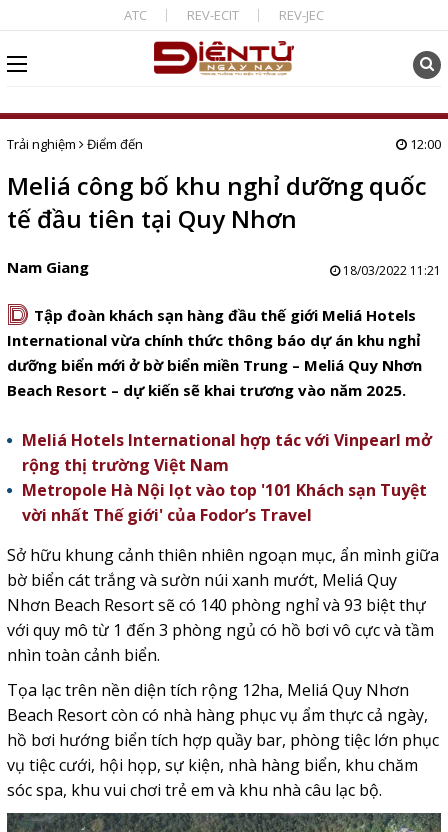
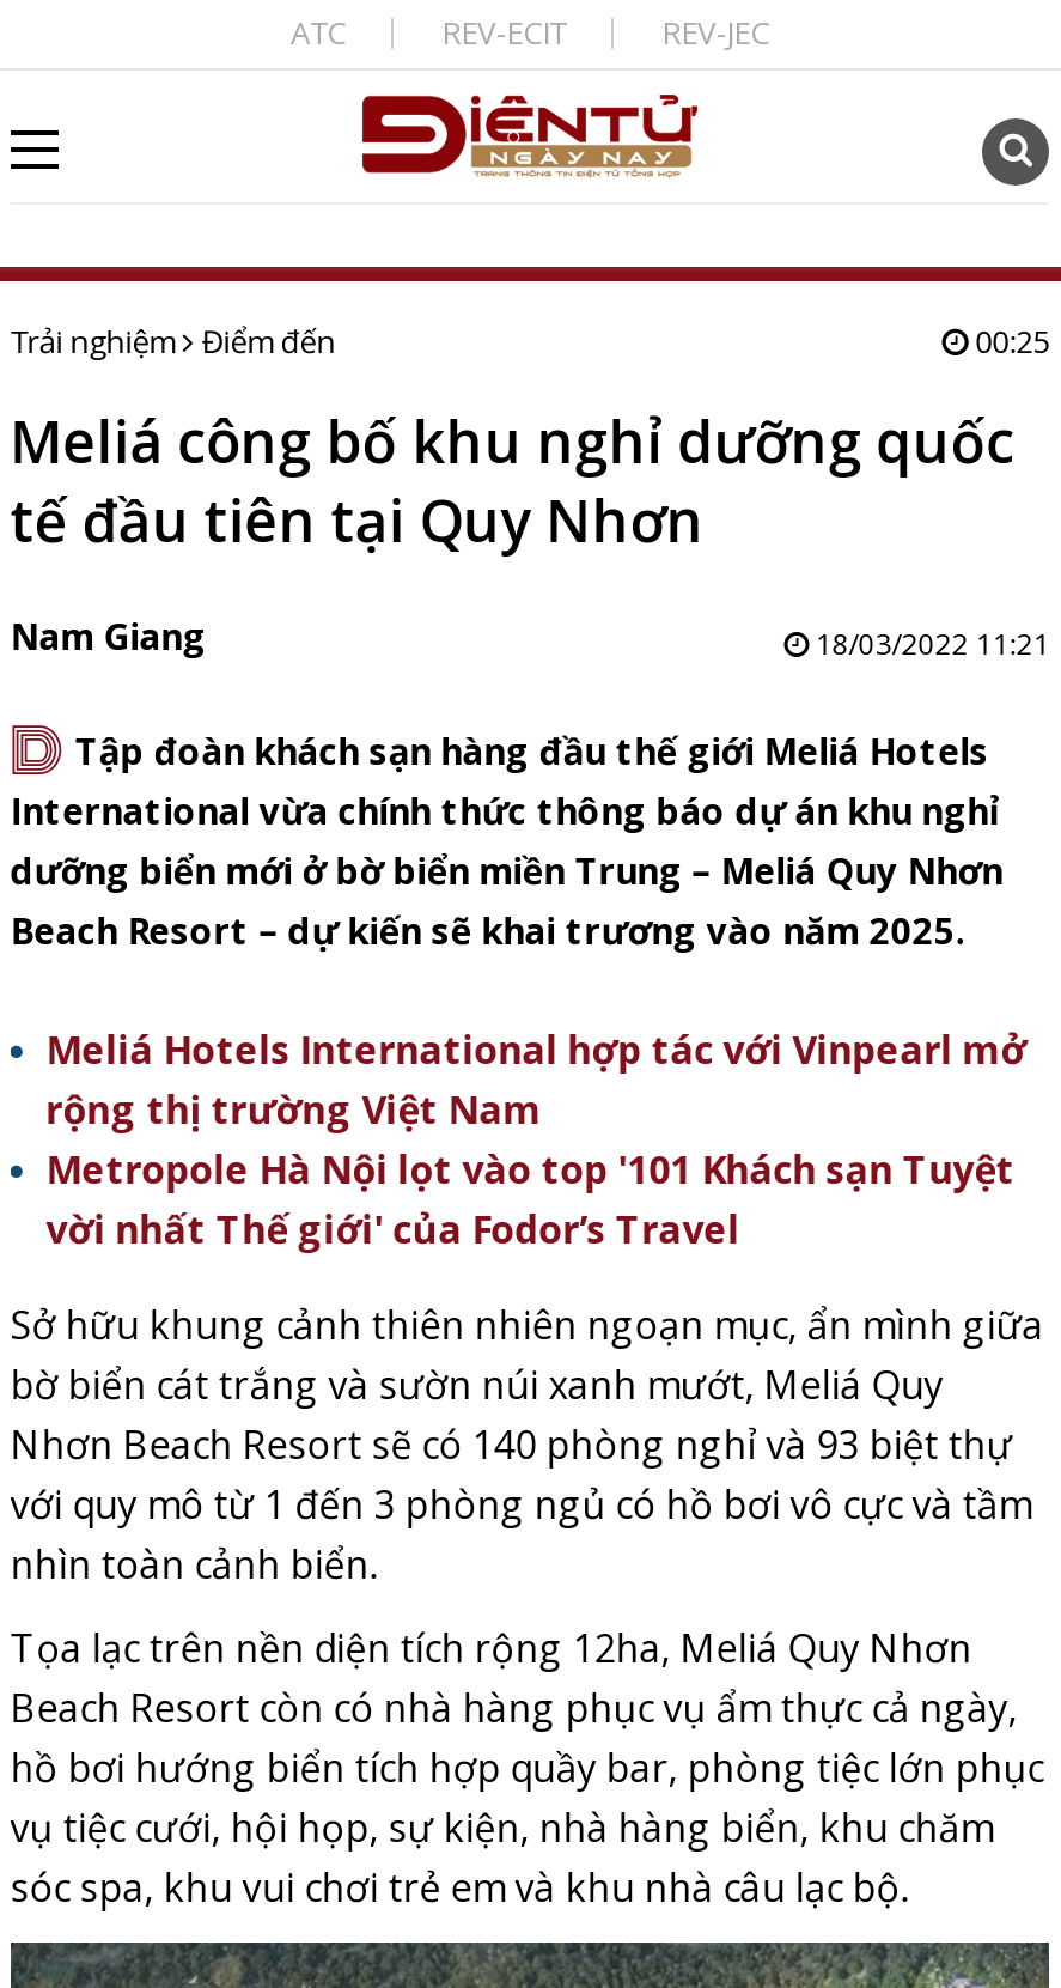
- 12:00
+ 00:25
